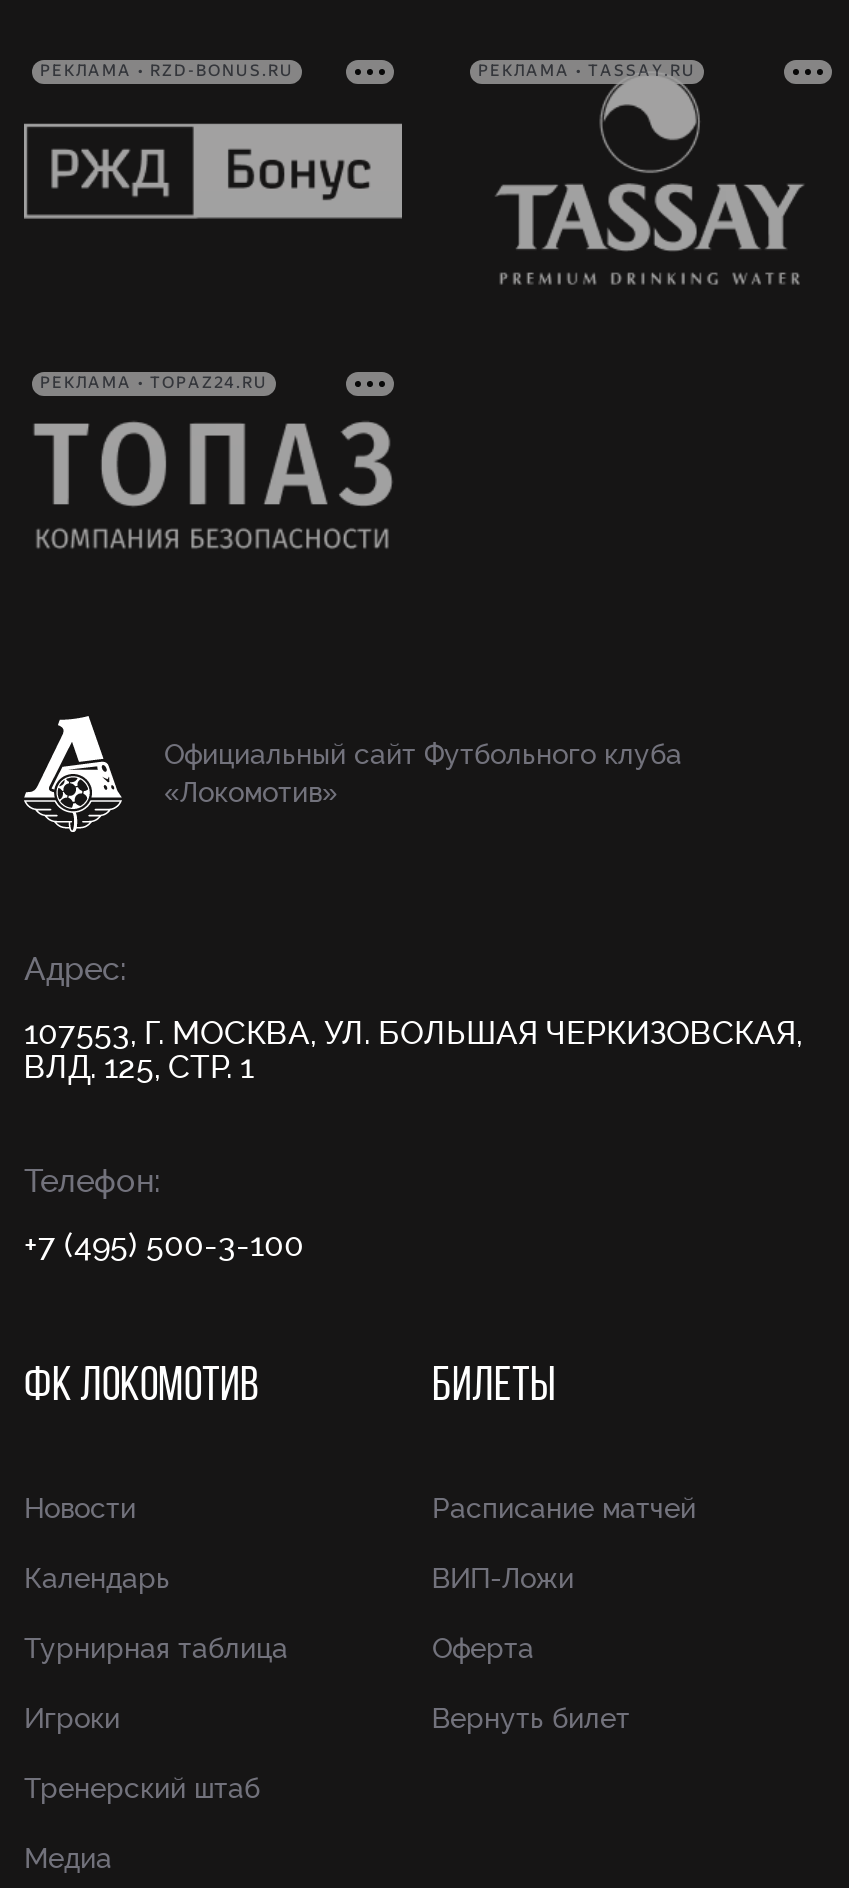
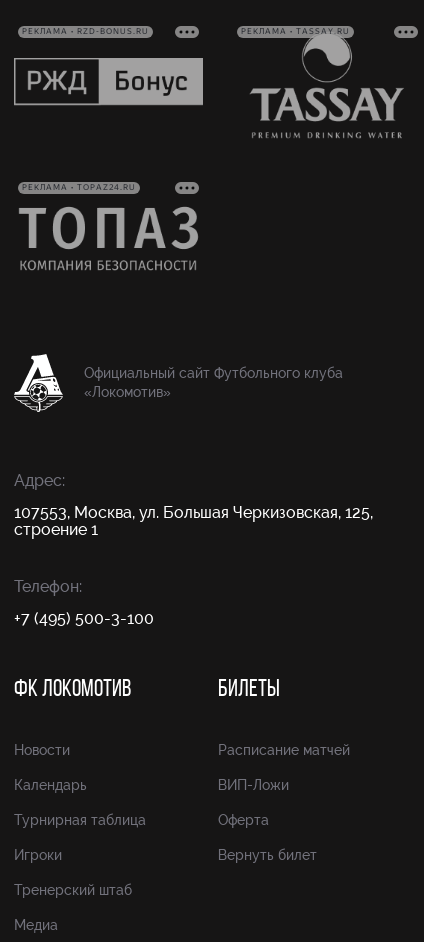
- 107553, Г. МОСКВА, УЛ. БОЛЬШАЯ ЧЕРКИЗОВСКАЯ,
- ВЛД. 125, СТР. 1
+ 107553, Москва, ул. Большая Черкизовская, 125,
+ строение 1
